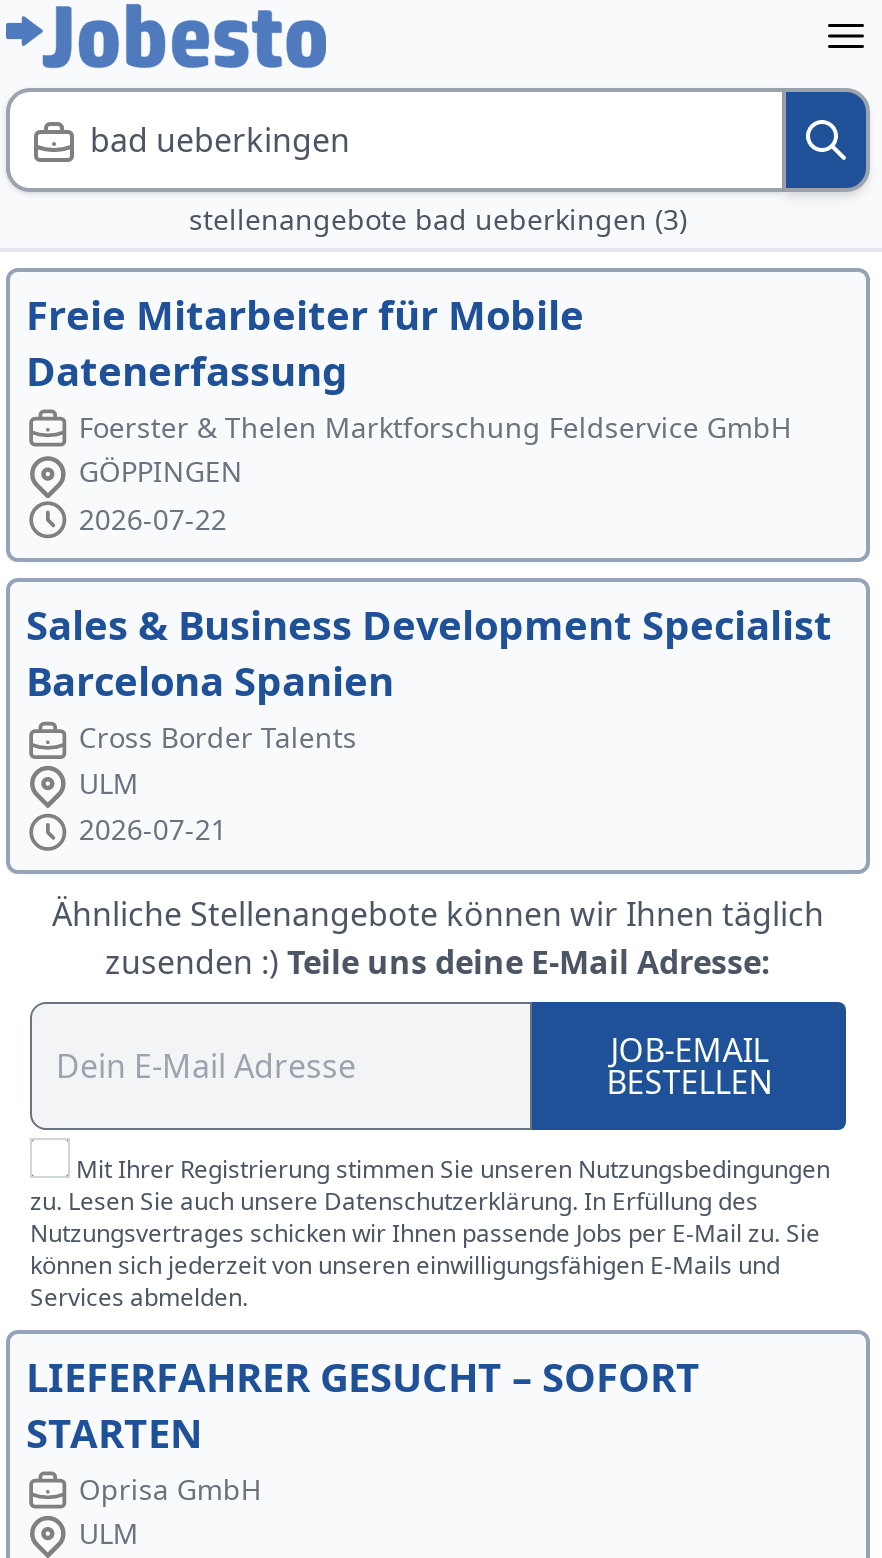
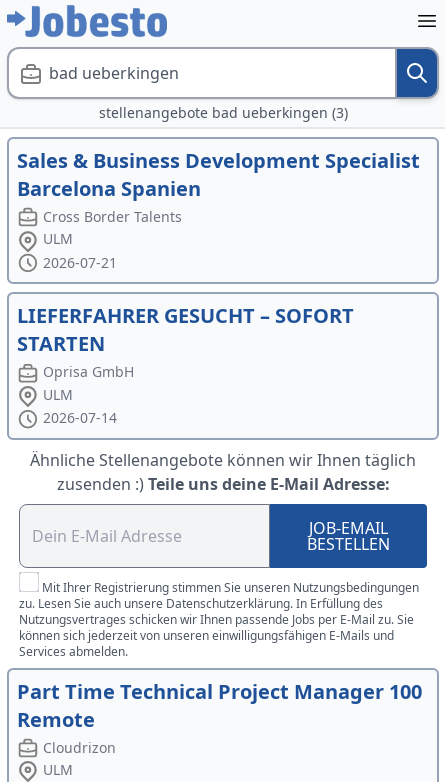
- Freie Mitarbeiter für Mobile
- Datenerfassung
- Foerster & Thelen Marktforschung Feldservice GmbH
- GÖPPINGEN
- 2026-07-22

moved up: Sales & Business Development Specialist | Barcelona Spanien | Cross Border Talents | ULM | 2026-07-21

+ ULM
+ 2026-07-14

+ Part Time Technical Project Manager 100
+ Remote
+ Cloudrizon

moved up: LIEFERFAHRER GESUCHT – SOFORT | STARTEN | Oprisa GmbH
